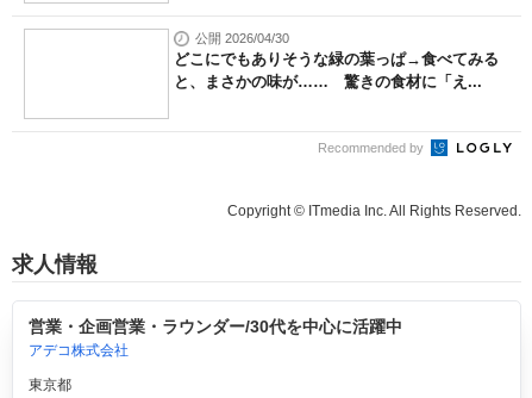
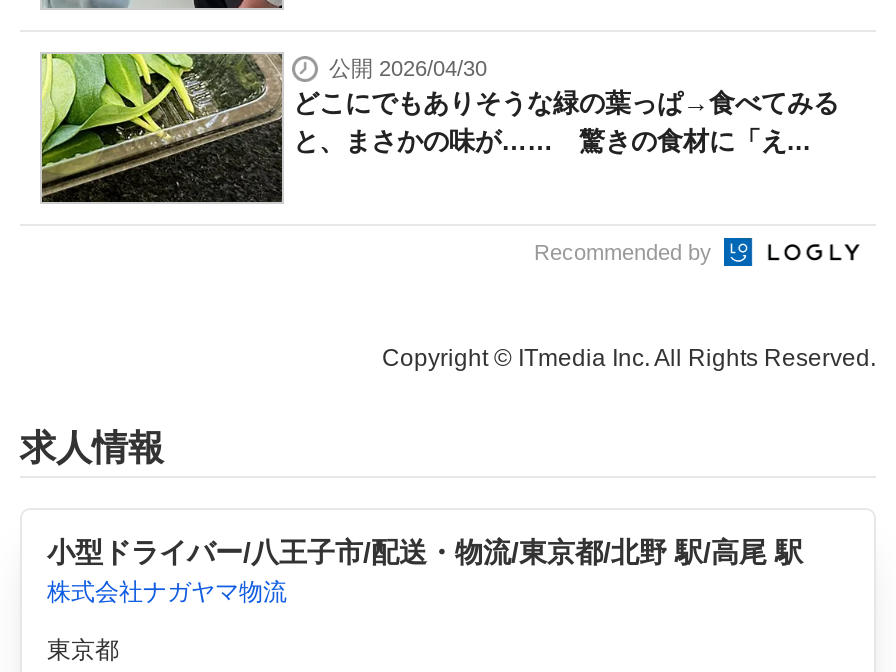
+ [image]

- 営業・企画営業・ラウンダー/30代を中心に活躍中
- アデコ株式会社
+ 小型ドライバー/八王子市/配送・物流/東京都/北野 駅/高尾 駅
+ 株式会社ナガヤマ物流
